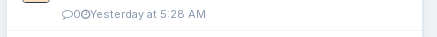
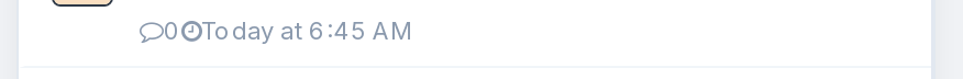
- Yesterday at 5:28 AM
+ Today at 6:45 AM
